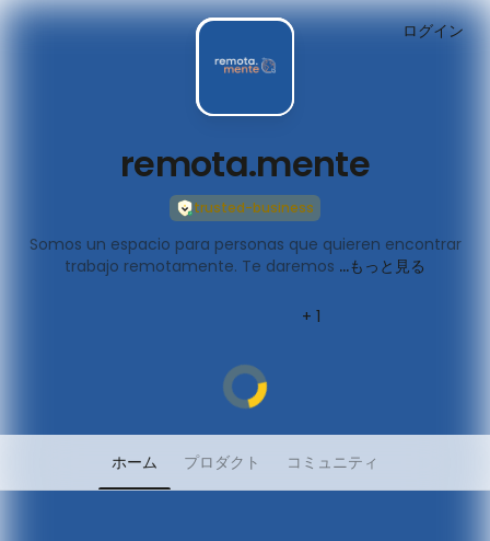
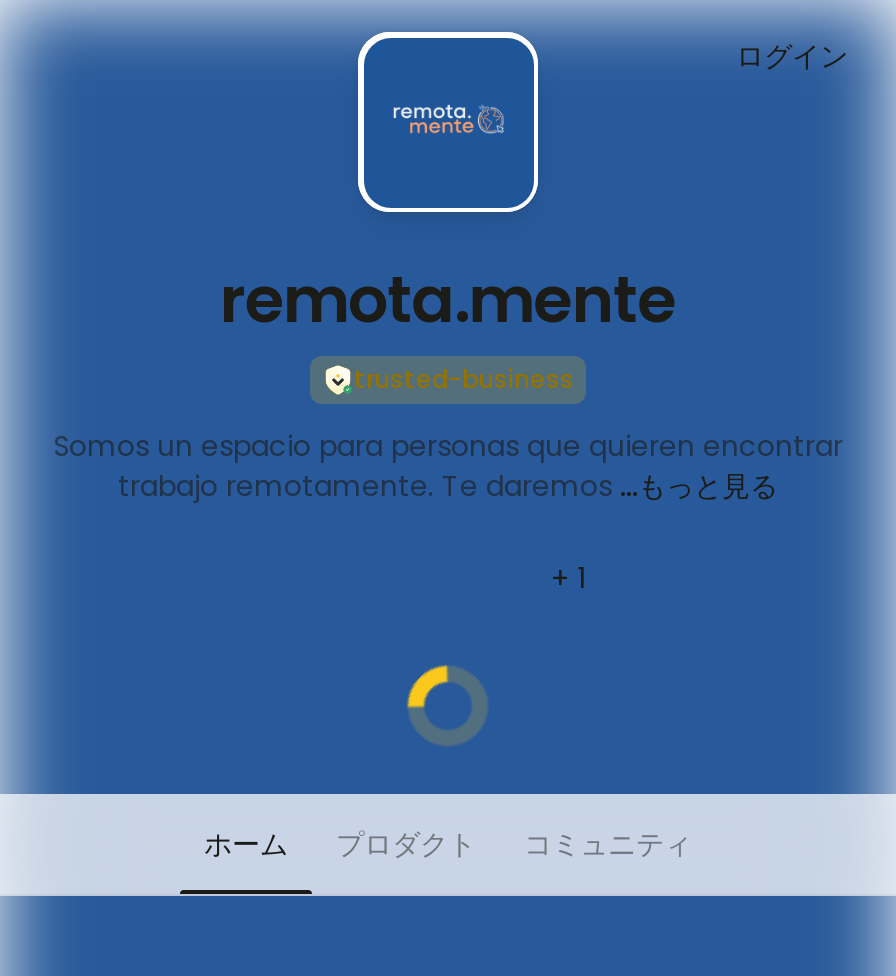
- [image]
+ [image]
